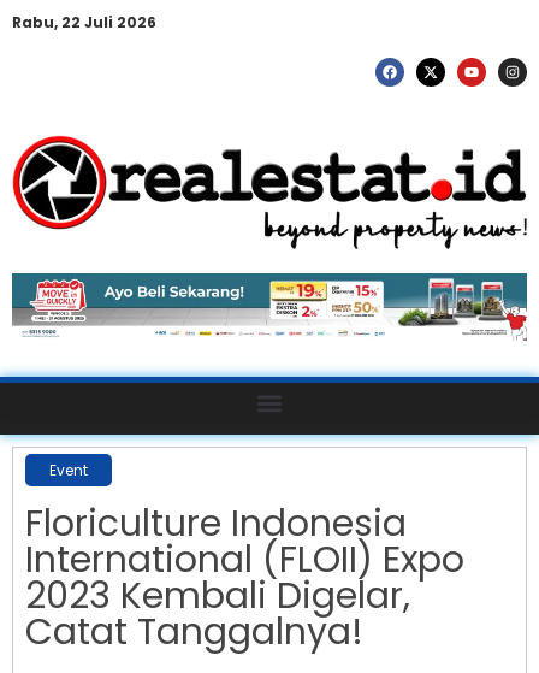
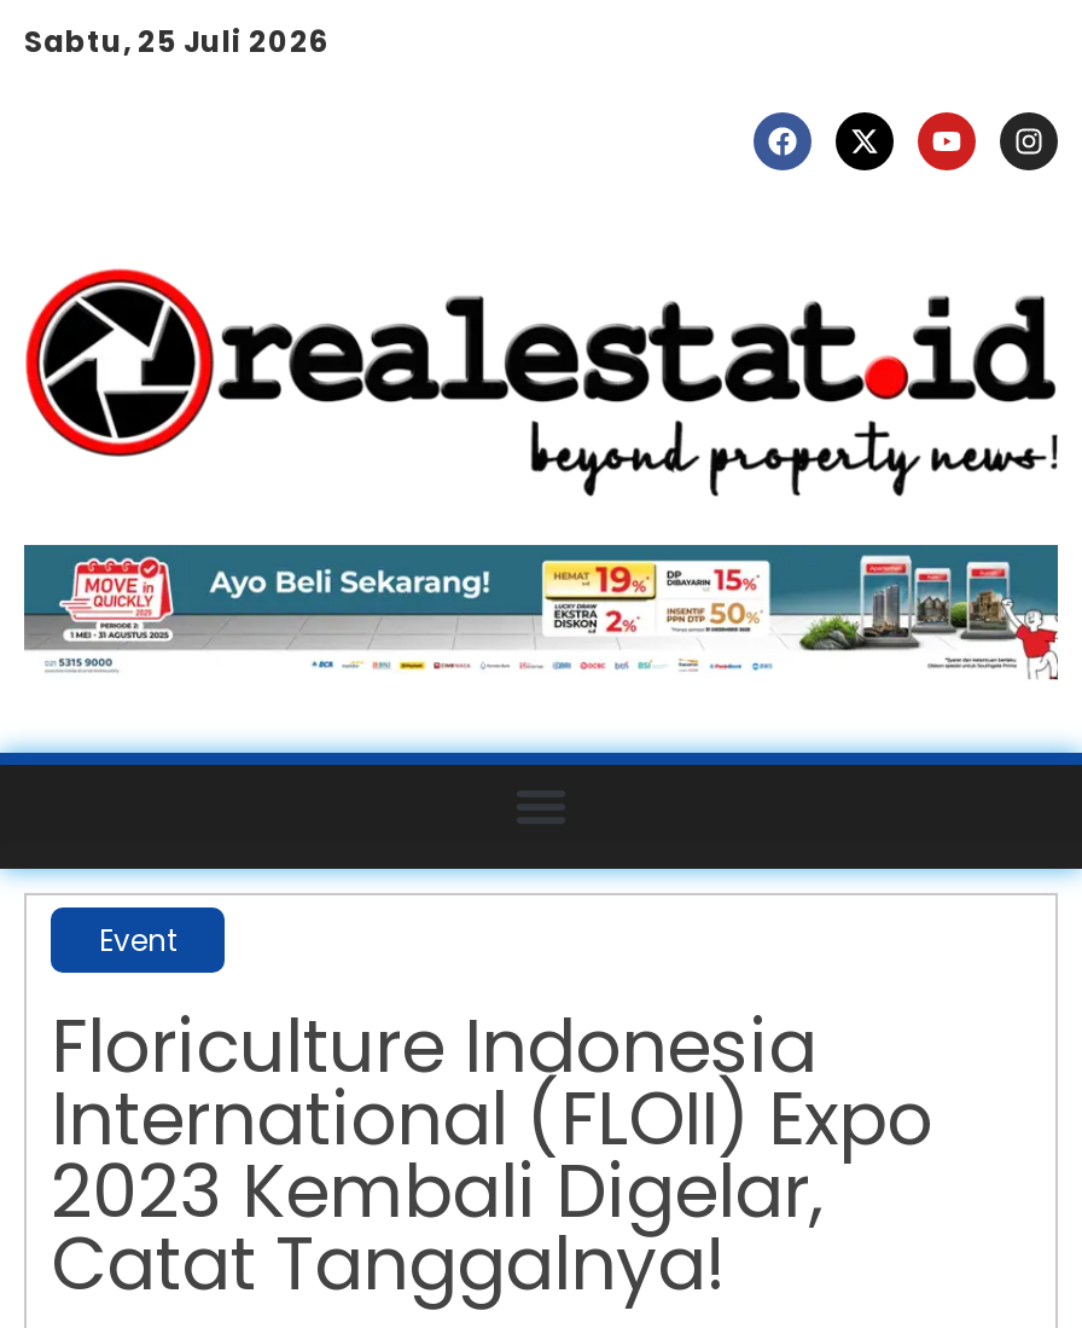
- Rabu, 22 Juli 2026
+ Sabtu, 25 Juli 2026
